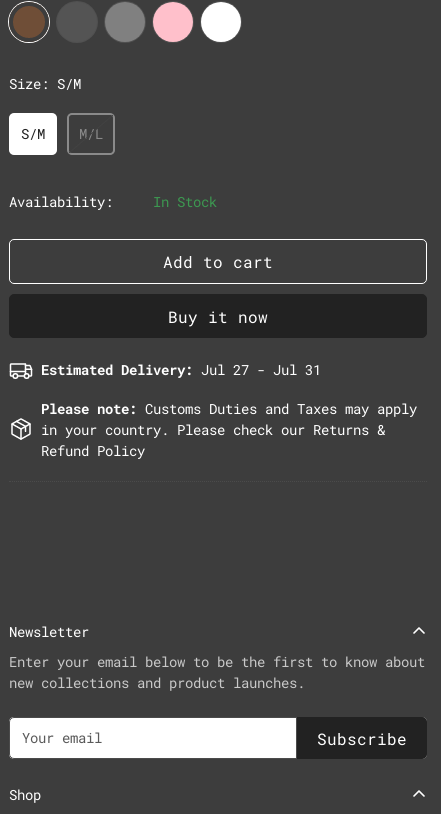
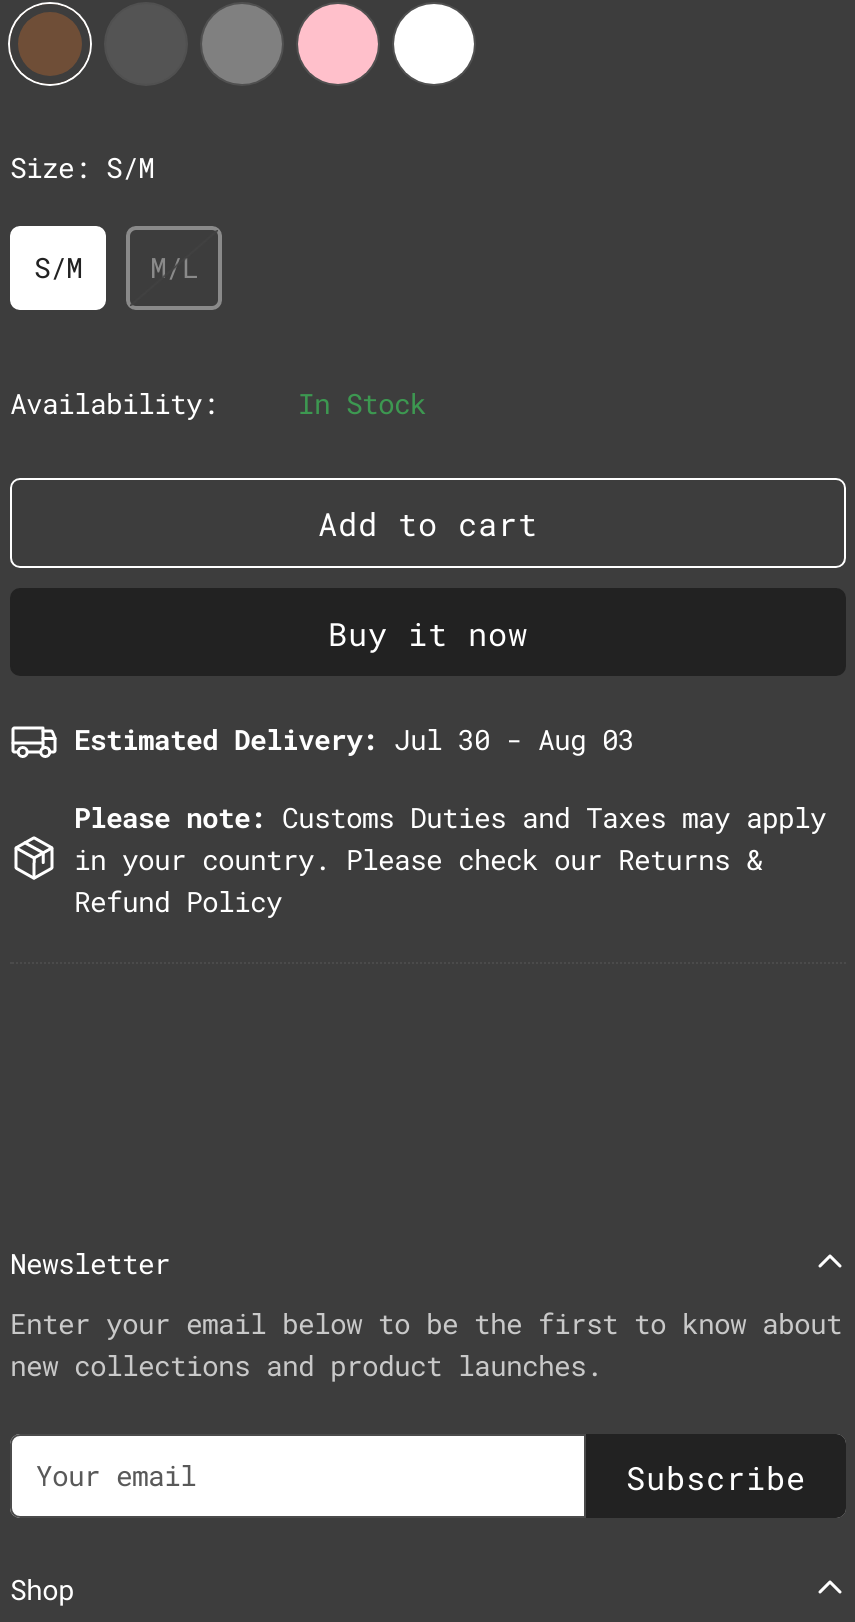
- Estimated Delivery: Jul 27 - Jul 31
+ Estimated Delivery: Jul 30 - Aug 03
